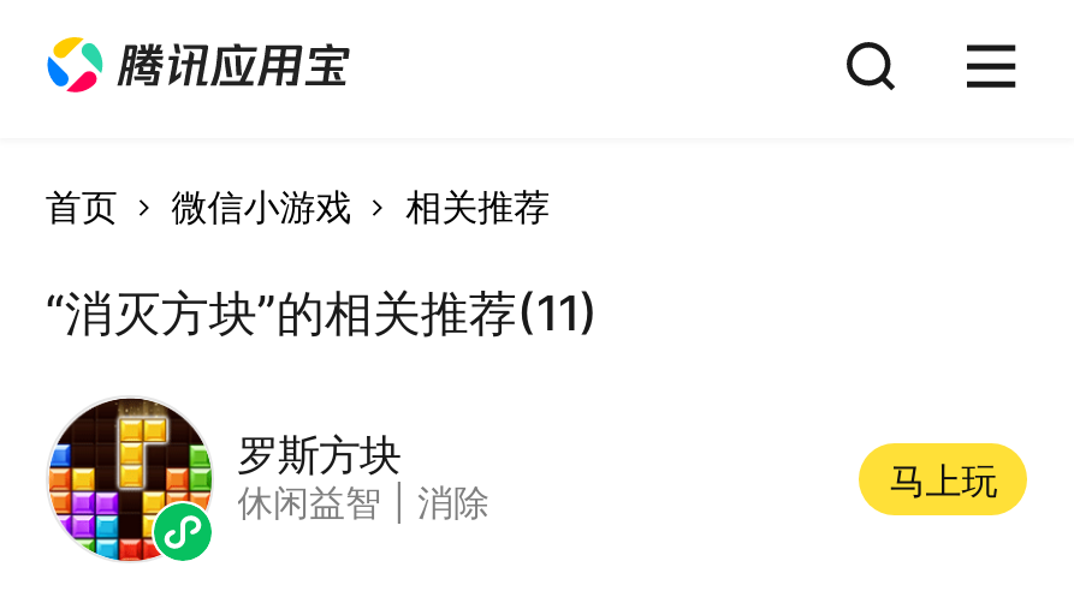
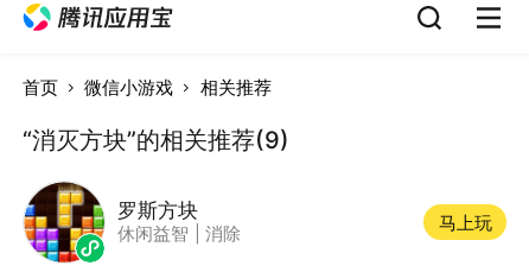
- “消灭方块”的相关推荐(11)
+ “消灭方块”的相关推荐(9)
